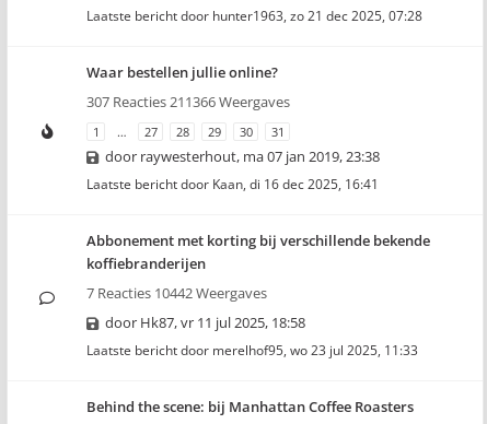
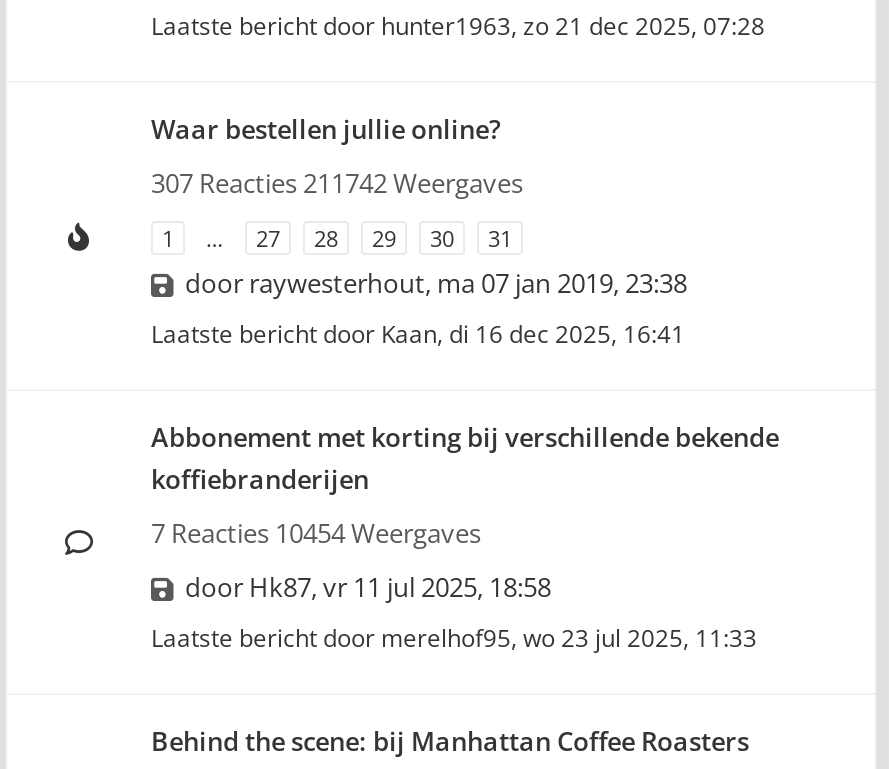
- 307 Reacties 211366 Weergaves
+ 307 Reacties 211742 Weergaves

- 7 Reacties 10442 Weergaves
+ 7 Reacties 10454 Weergaves
